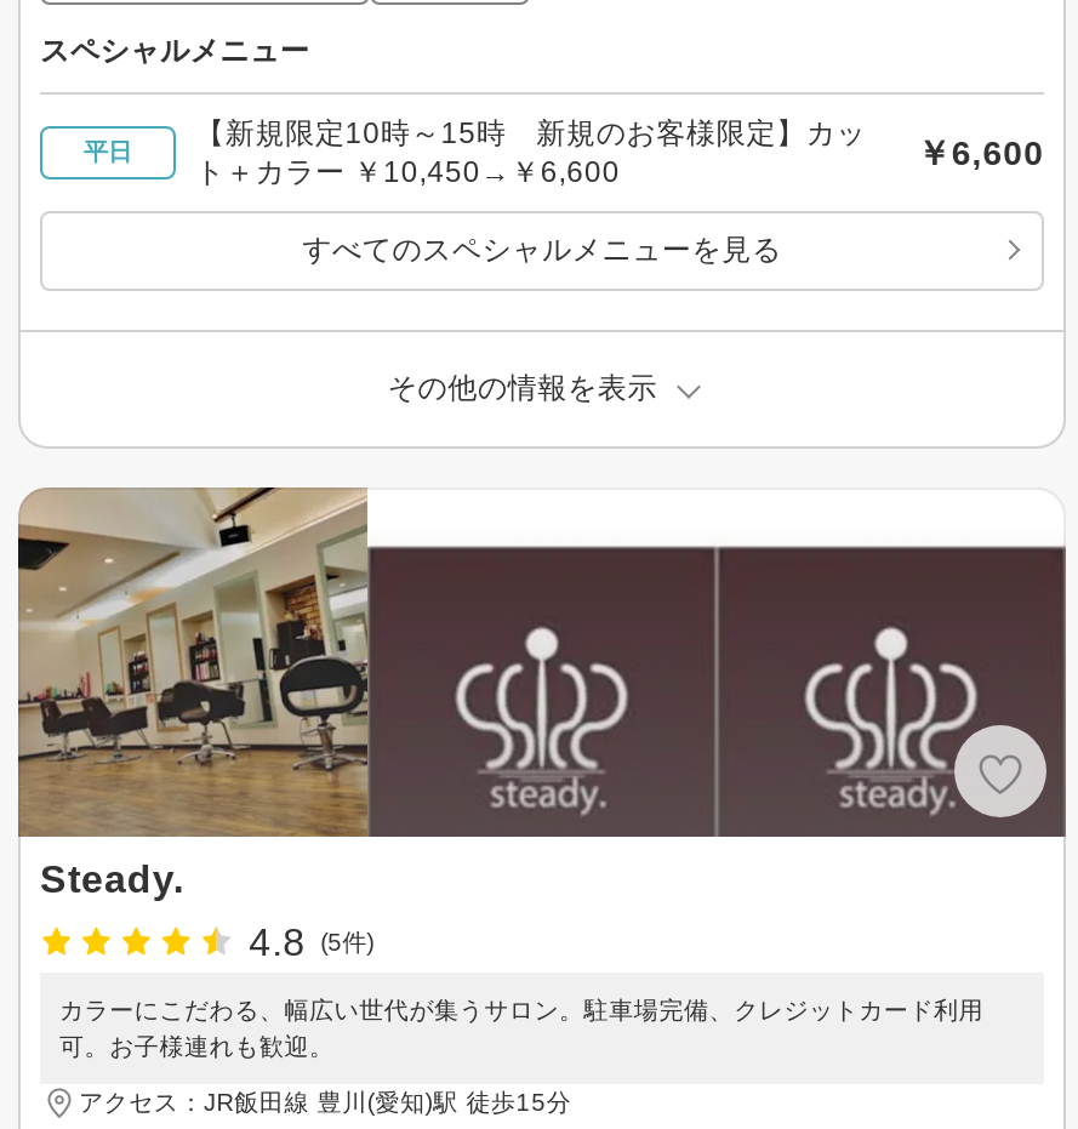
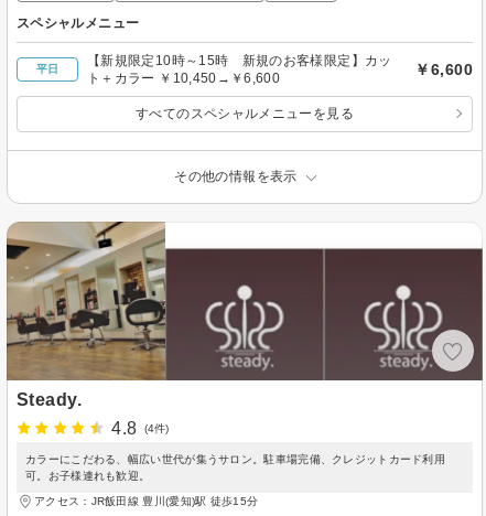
- 4.8 (5件)
+ 4.8 (4件)
